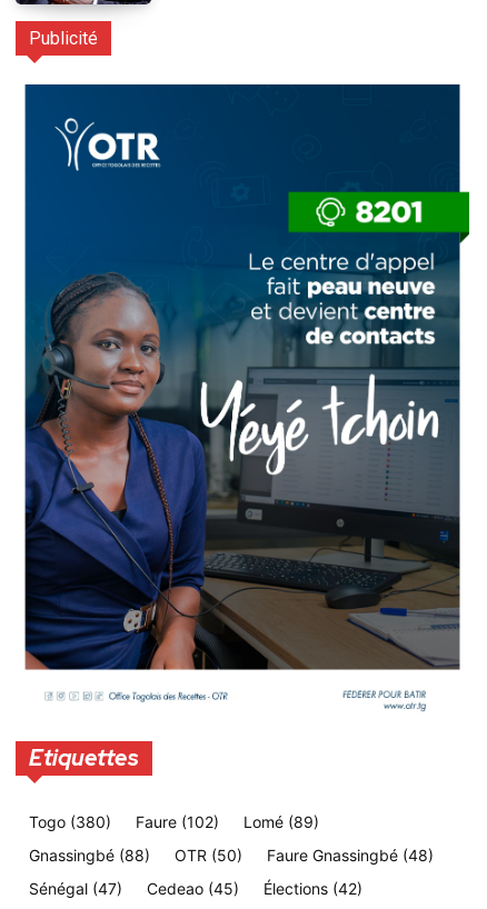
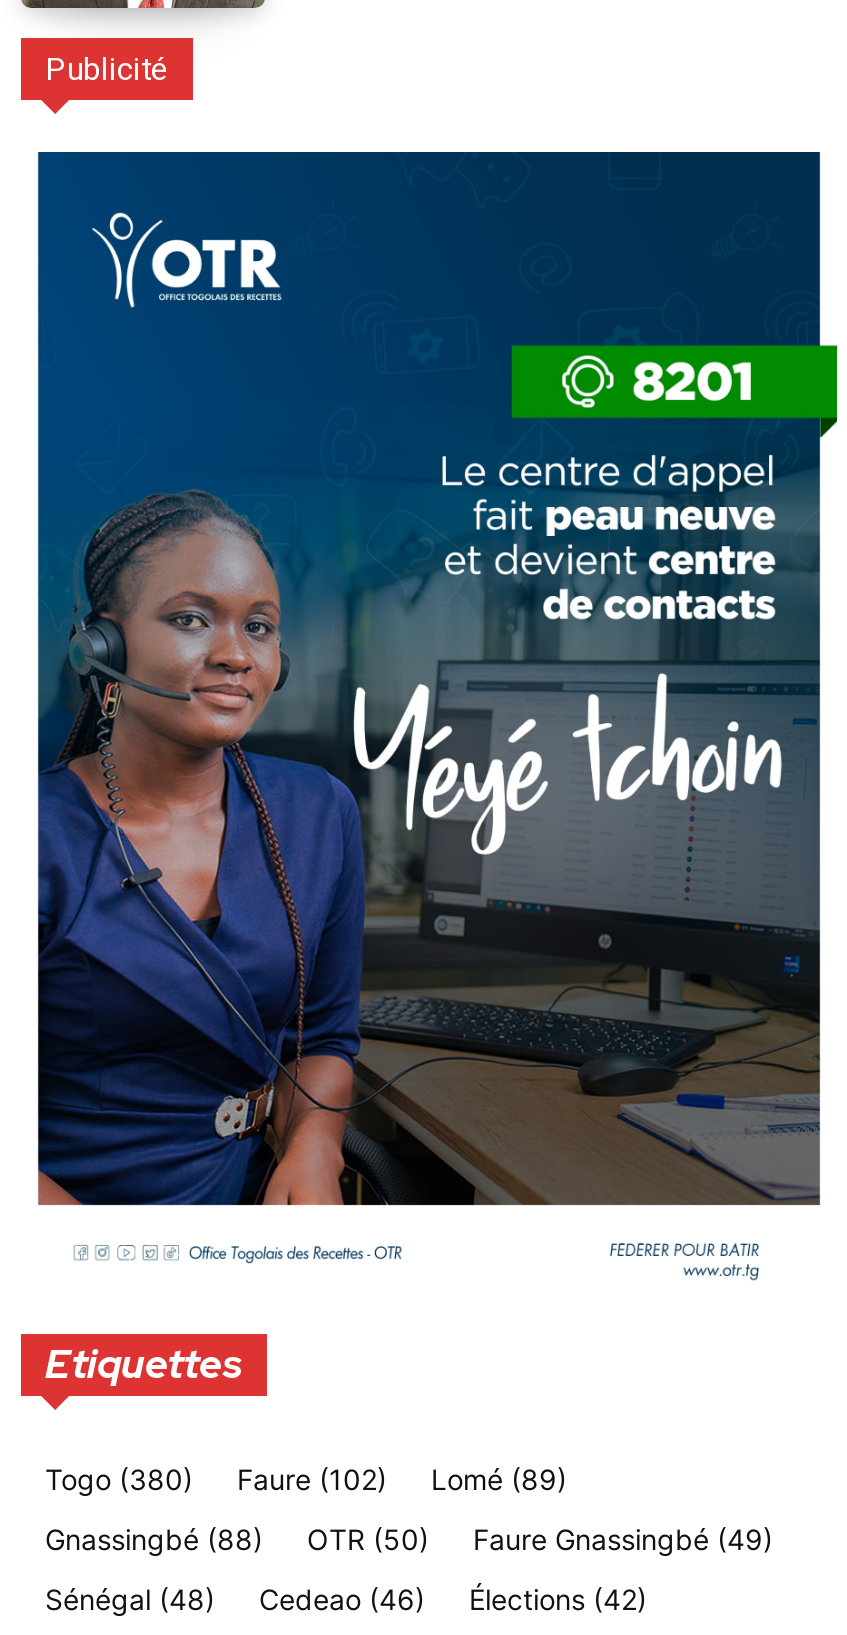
- Faure Gnassingbé (48)
+ Faure Gnassingbé (49)

- Sénégal (47)
+ Sénégal (48)

- Cedeao (45)
+ Cedeao (46)
